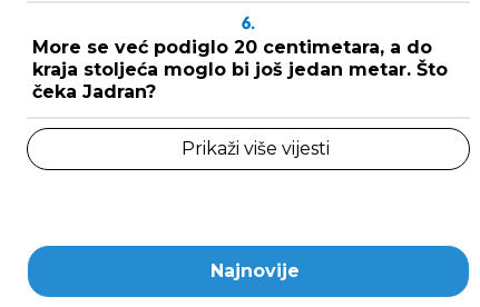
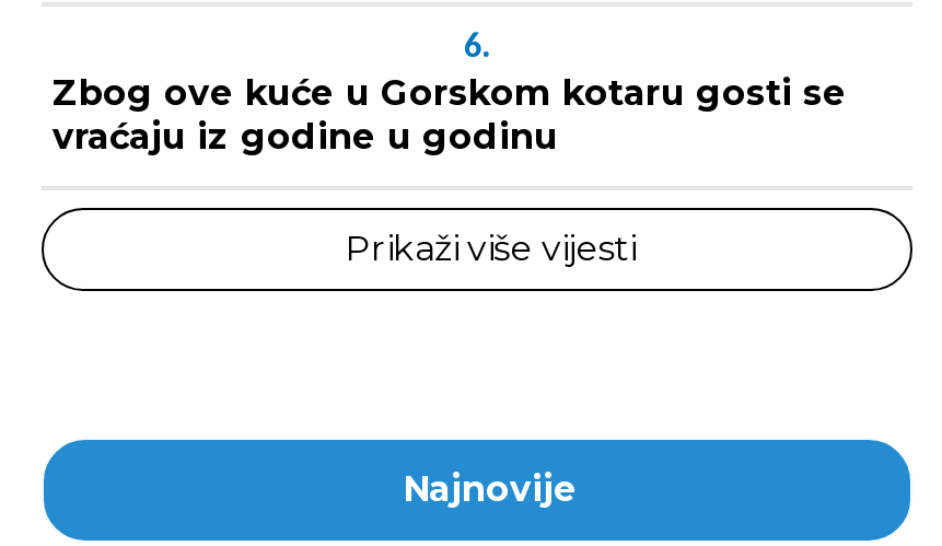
- More se već podiglo 20 centimetara, a do
- kraja stoljeća moglo bi još jedan metar. Što
- čeka Jadran?
+ Zbog ove kuće u Gorskom kotaru gosti se
+ vraćaju iz godine u godinu
